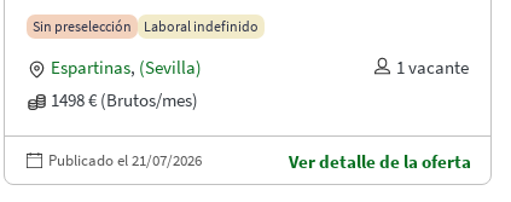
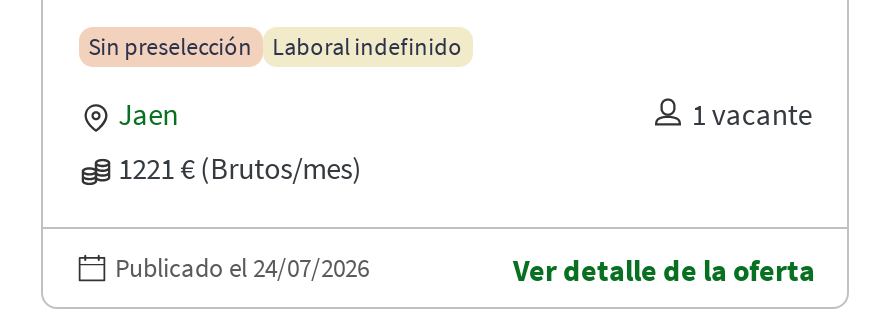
- Espartinas, (Sevilla)
+ Jaen

- 1498 € (Brutos/mes)
+ 1221 € (Brutos/mes)

- Publicado el 21/07/2026
+ Publicado el 24/07/2026
